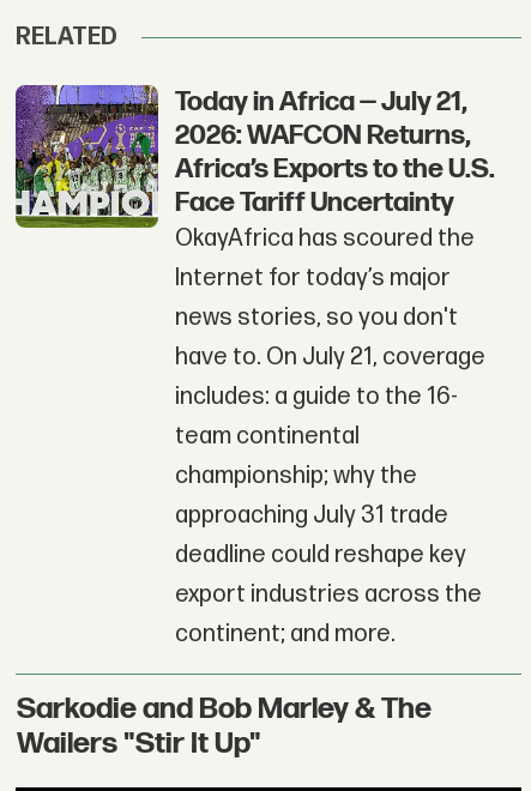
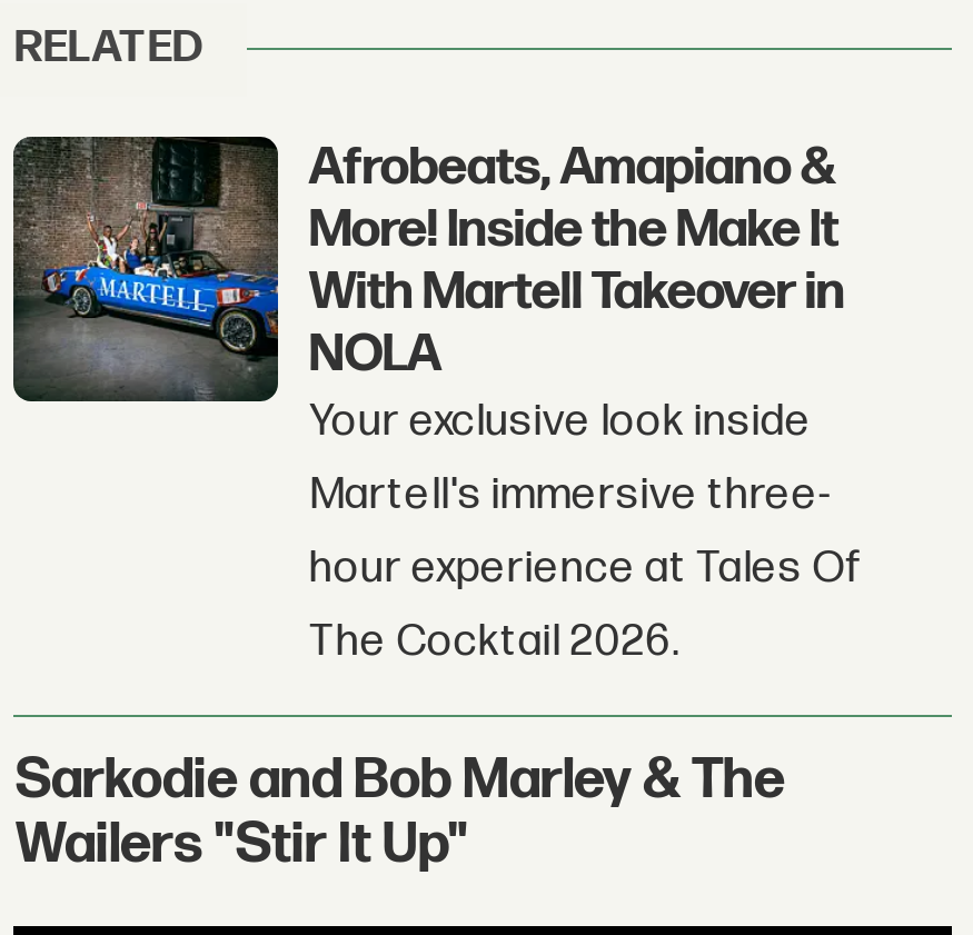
- [image]
- Today in Africa — July 21,
- 2026: WAFCON Returns,
- Africa’s Exports to the U.S.
- Face Tariff Uncertainty
- OkayAfrica has scoured the
- Internet for today’s major
- news stories, so you don't
- have to. On July 21, coverage
- includes: a guide to the 16-
- team continental
- championship; why the
- approaching July 31 trade
- deadline could reshape key
- export industries across the
- continent; and more.
+ [image]
+ Afrobeats, Amapiano &
+ More! Inside the Make It
+ With Martell Takeover in
+ NOLA
+ Your exclusive look inside
+ Martell's immersive three-
+ hour experience at Tales Of
+ The Cocktail 2026.
